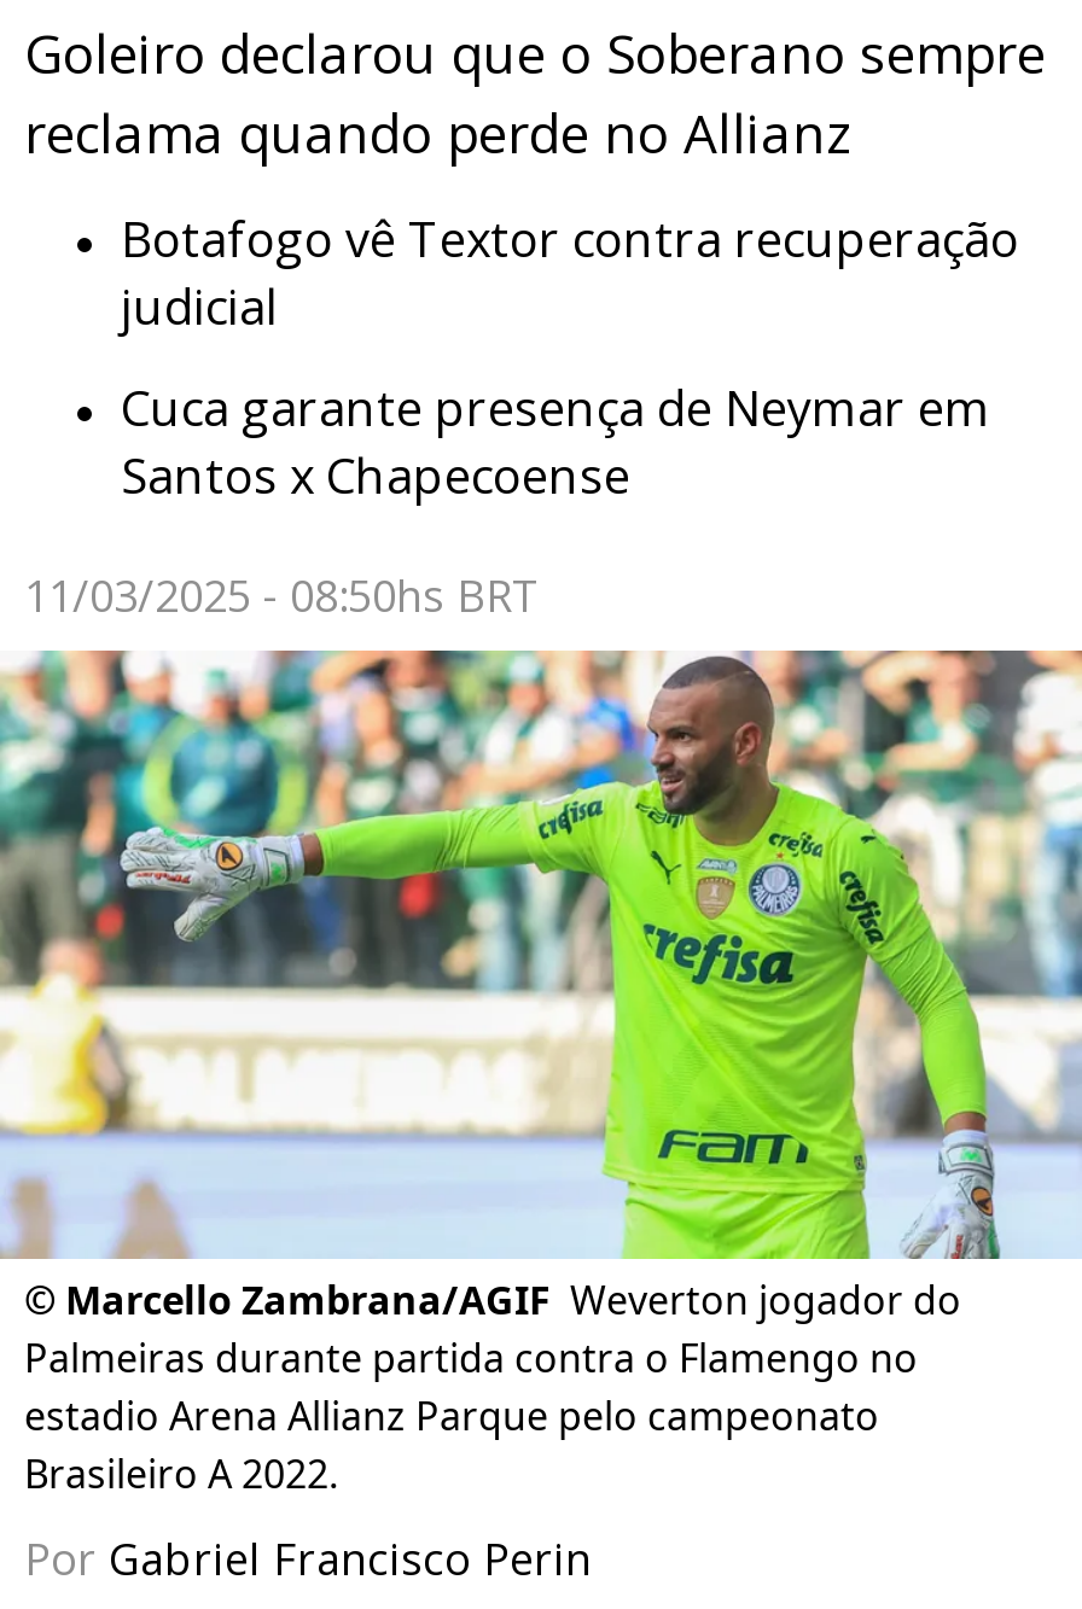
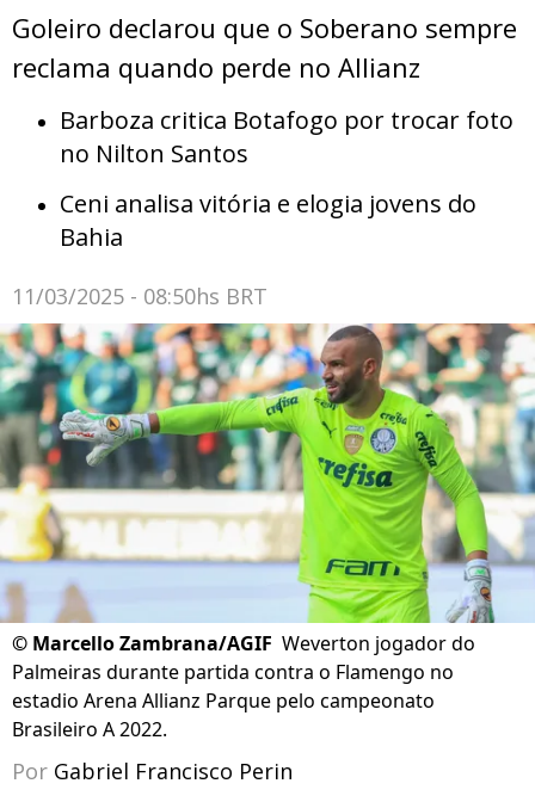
- Botafogo vê Textor contra recuperação
- judicial
+ Barboza critica Botafogo por trocar foto
+ no Nilton Santos

- Cuca garante presença de Neymar em
- Santos x Chapecoense
+ Ceni analisa vitória e elogia jovens do
+ Bahia
